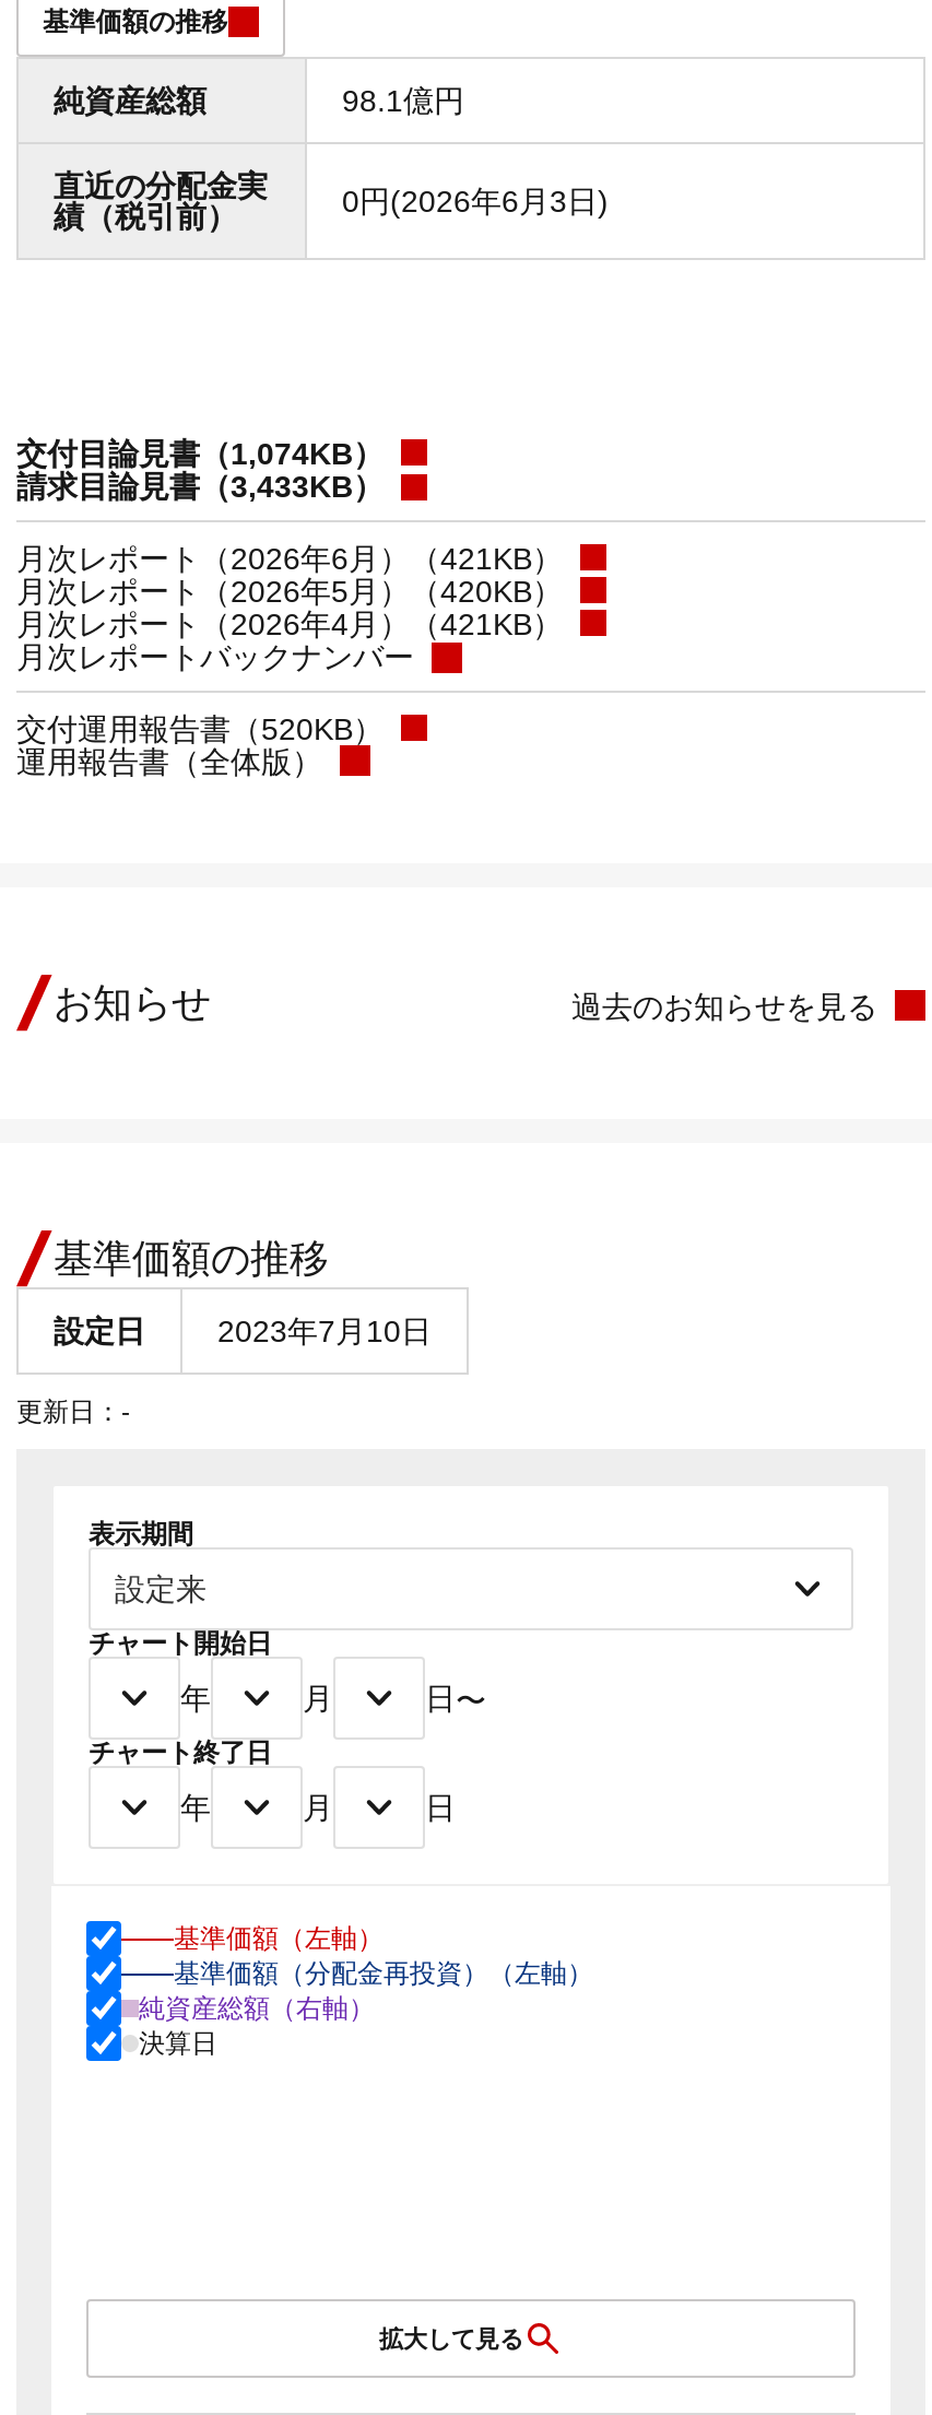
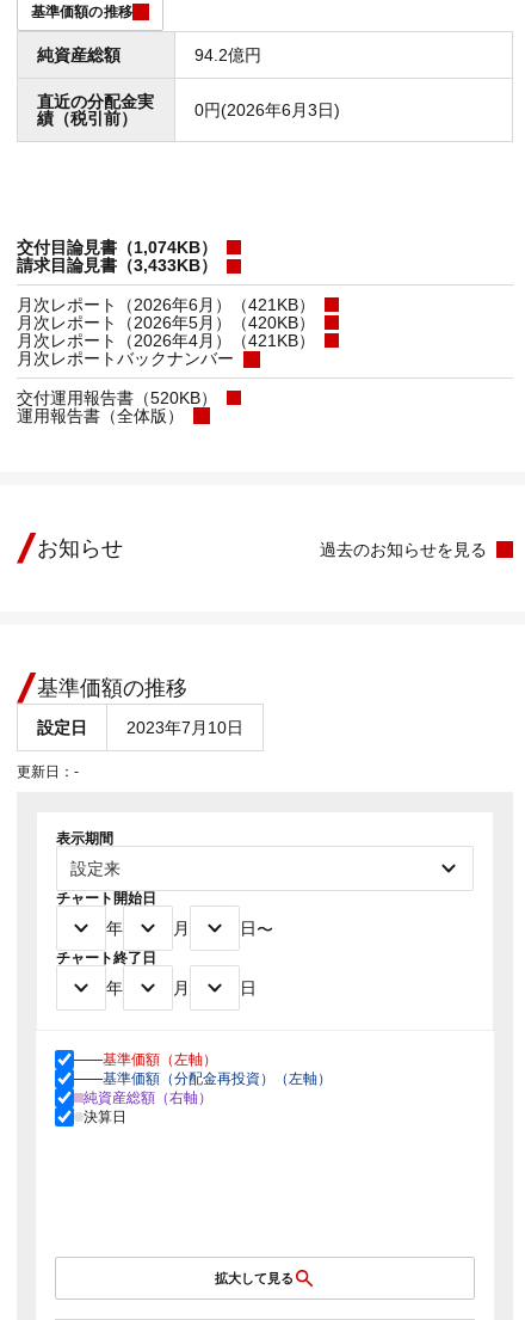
- 98.1億円
+ 94.2億円
